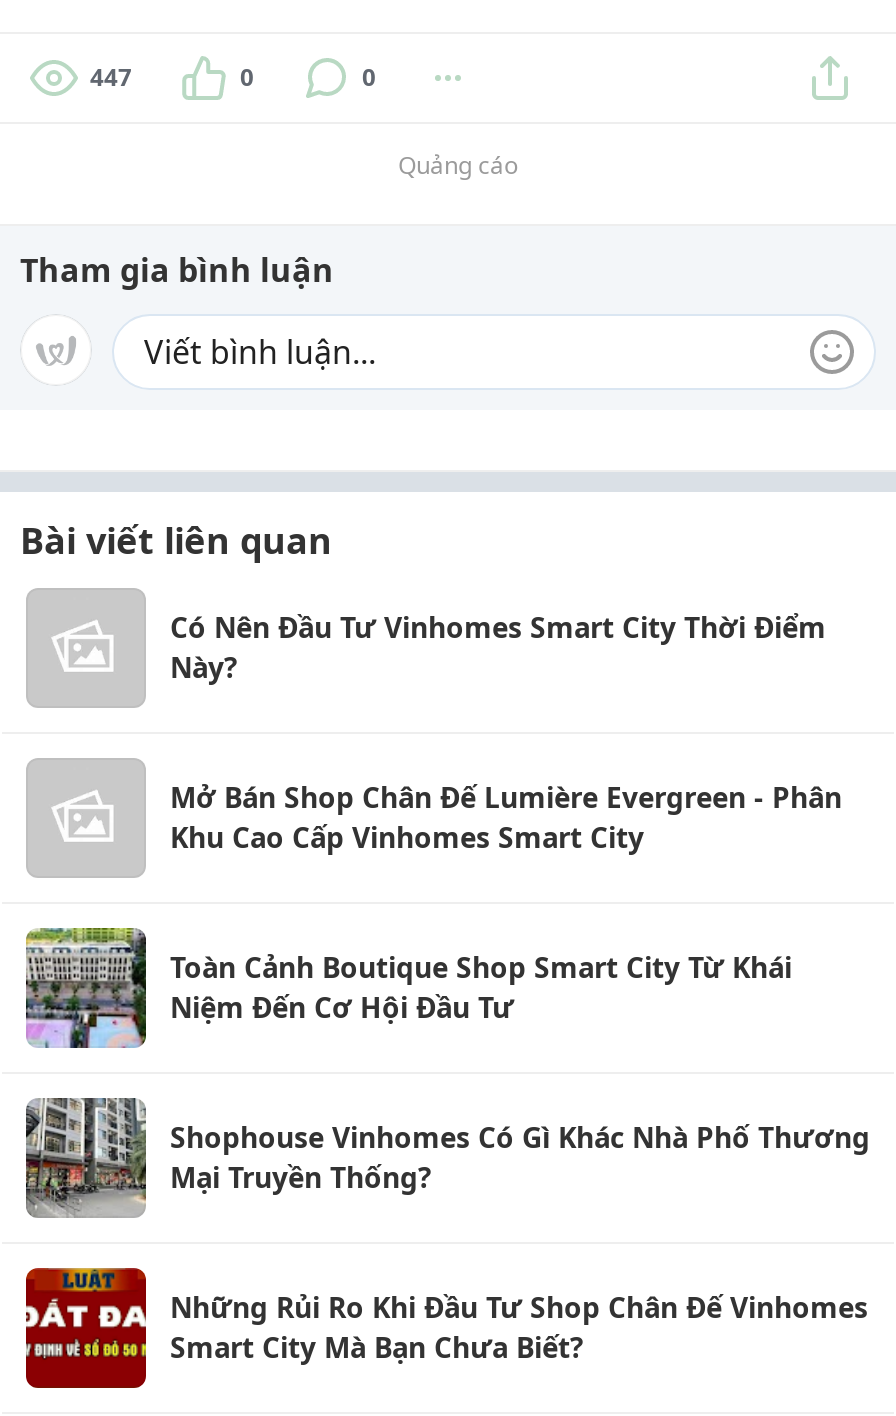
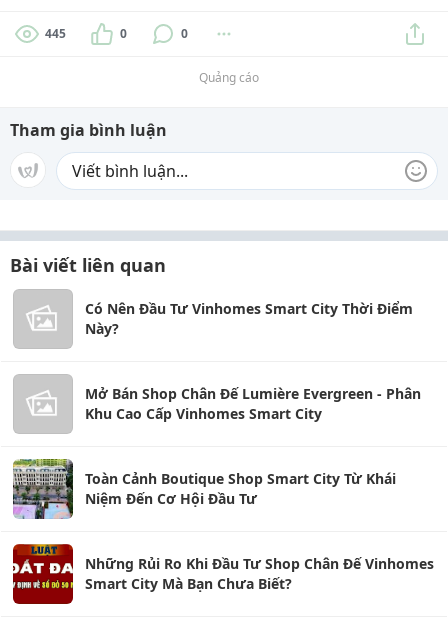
- 447
+ 445

- [image]
- Shophouse Vinhomes Có Gì Khác Nhà Phố Thương
- Mại Truyền Thống?
